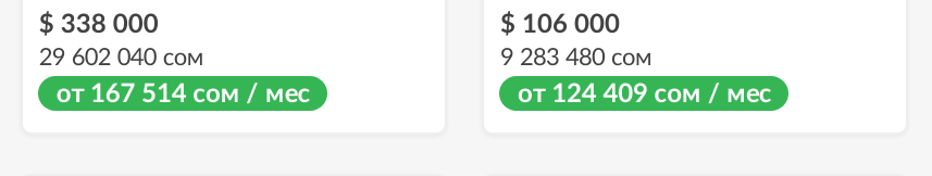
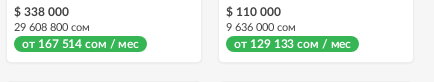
- $ 106 000
- 9 283 480 сом
- от 124 409 сом / мес
+ $ 110 000
+ 9 636 000 сом
+ от 129 133 сом / мес

- 29 602 040 сом
+ 29 608 800 сом
